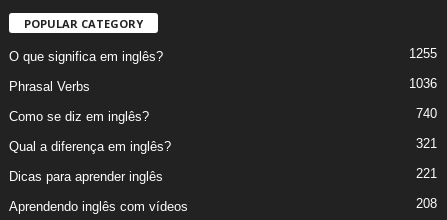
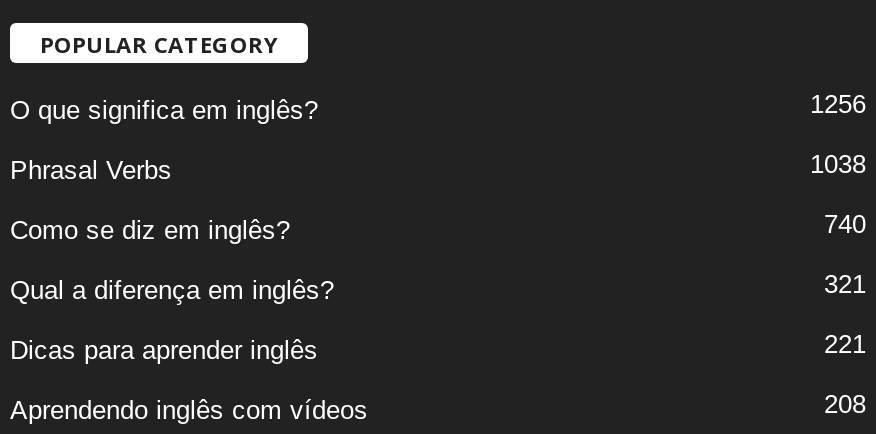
- 1255
+ 1256

- 1036
+ 1038
